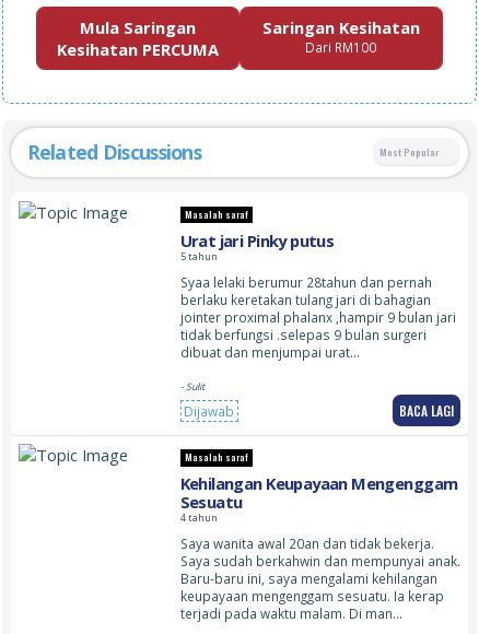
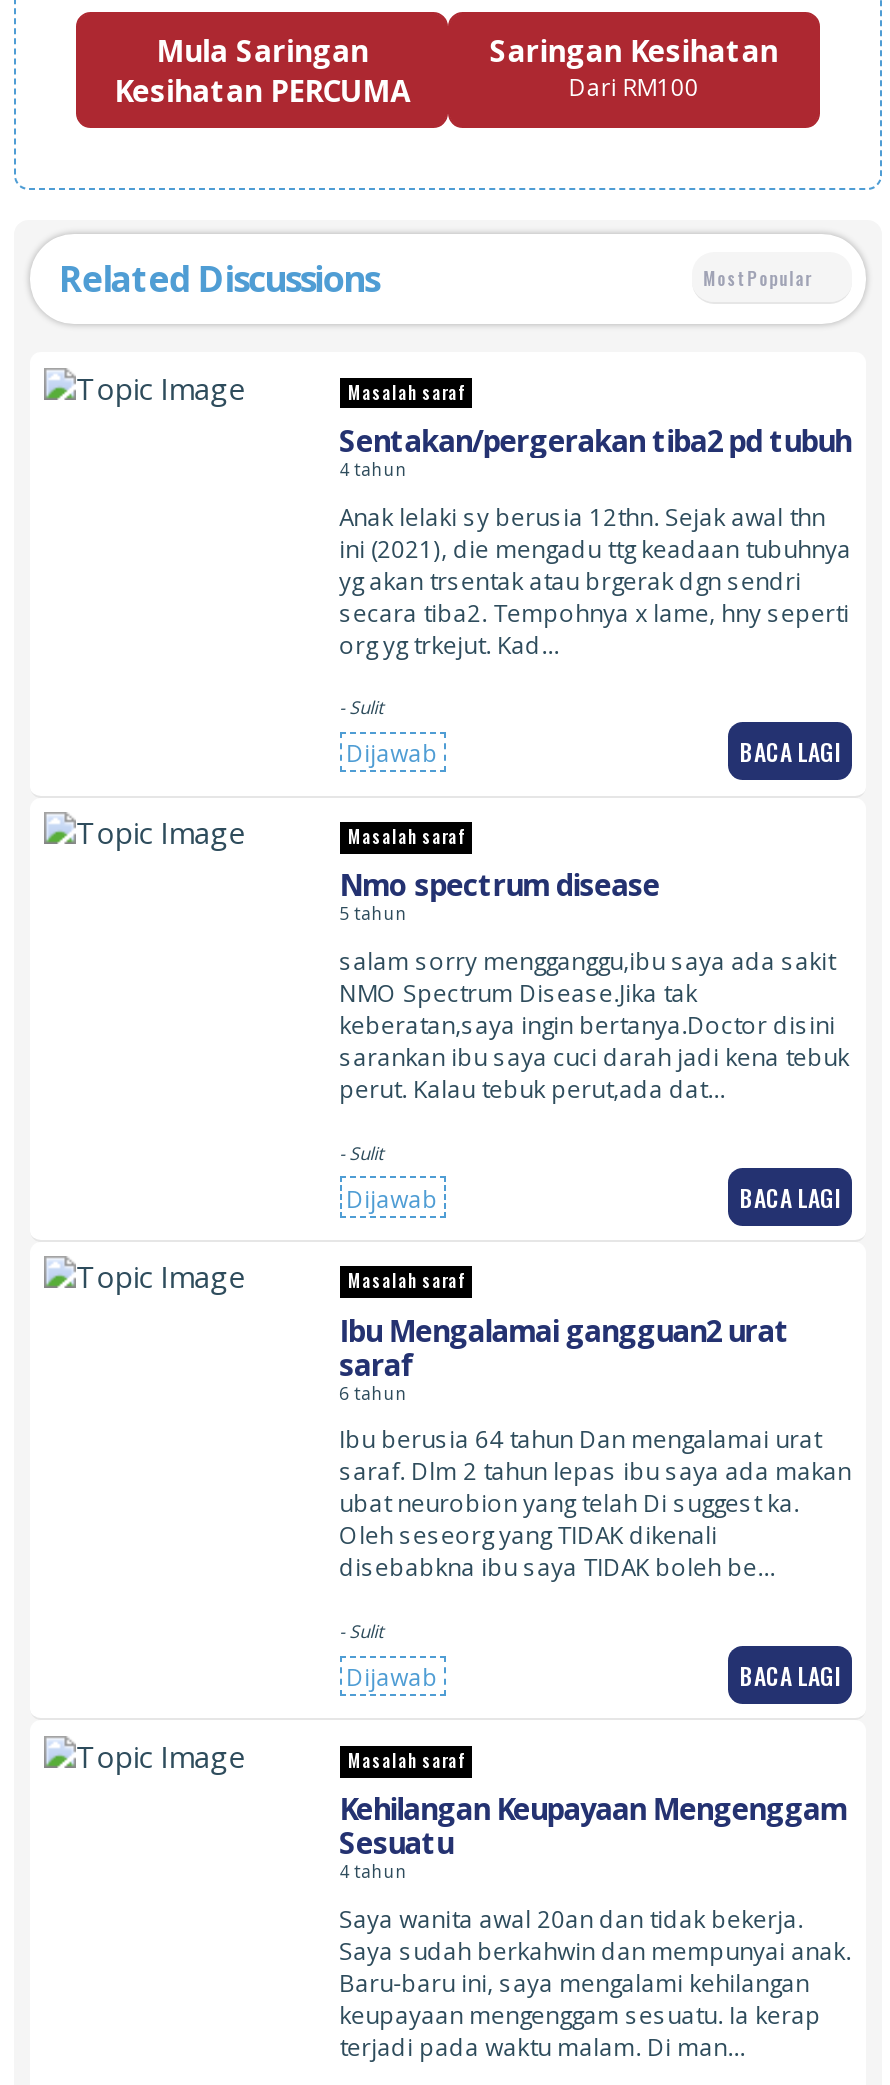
- Urat jari Pinky putus
+ Sentakan/pergerakan tiba2 pd tubuh
+ 4 tahun
+ Anak lelaki sy berusia 12thn. Sejak awal thn
+ ini (2021), die mengadu ttg keadaan tubuhnya
+ yg akan trsentak atau brgerak dgn sendri
+ secara tiba2. Tempohnya x lame, hny seperti
+ org yg trkejut. Kad…
+ - Sulit
+ Dijawab
+ BACA LAGI
+ Masalah saraf
+ Nmo spectrum disease

- Syaa lelaki berumur 28tahun dan pernah
- berlaku keretakan tulang jari di bahagian
- jointer proximal phalanx ,hampir 9 bulan jari
- tidak berfungsi .selepas 9 bulan surgeri
- dibuat dan menjumpai urat…
+ salam sorry mengganggu,ibu saya ada sakit
+ NMO Spectrum Disease.Jika tak
+ keberatan,saya ingin bertanya.Doctor disini
+ sarankan ibu saya cuci darah jadi kena tebuk
+ perut. Kalau tebuk perut,ada dat…
+ - Sulit
+ Dijawab
+ BACA LAGI
+ Masalah saraf
+ Ibu Mengalamai gangguan2 urat
+ saraf
+ 6 tahun
+ Ibu berusia 64 tahun Dan mengalamai urat
+ saraf. Dlm 2 tahun lepas ibu saya ada makan
+ ubat neurobion yang telah Di suggest ka.
+ Oleh seseorg yang TIDAK dikenali
+ disebabkna ibu saya TIDAK boleh be…
